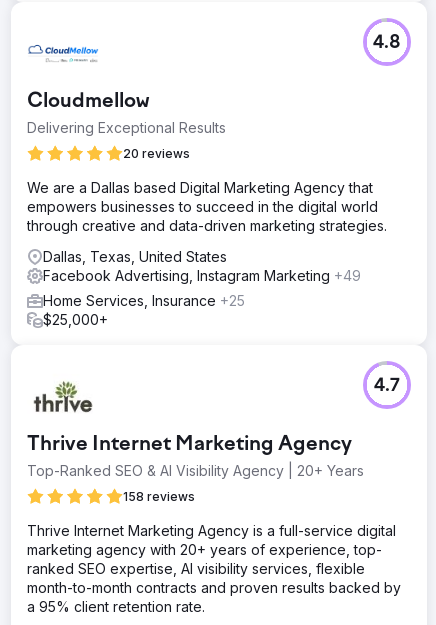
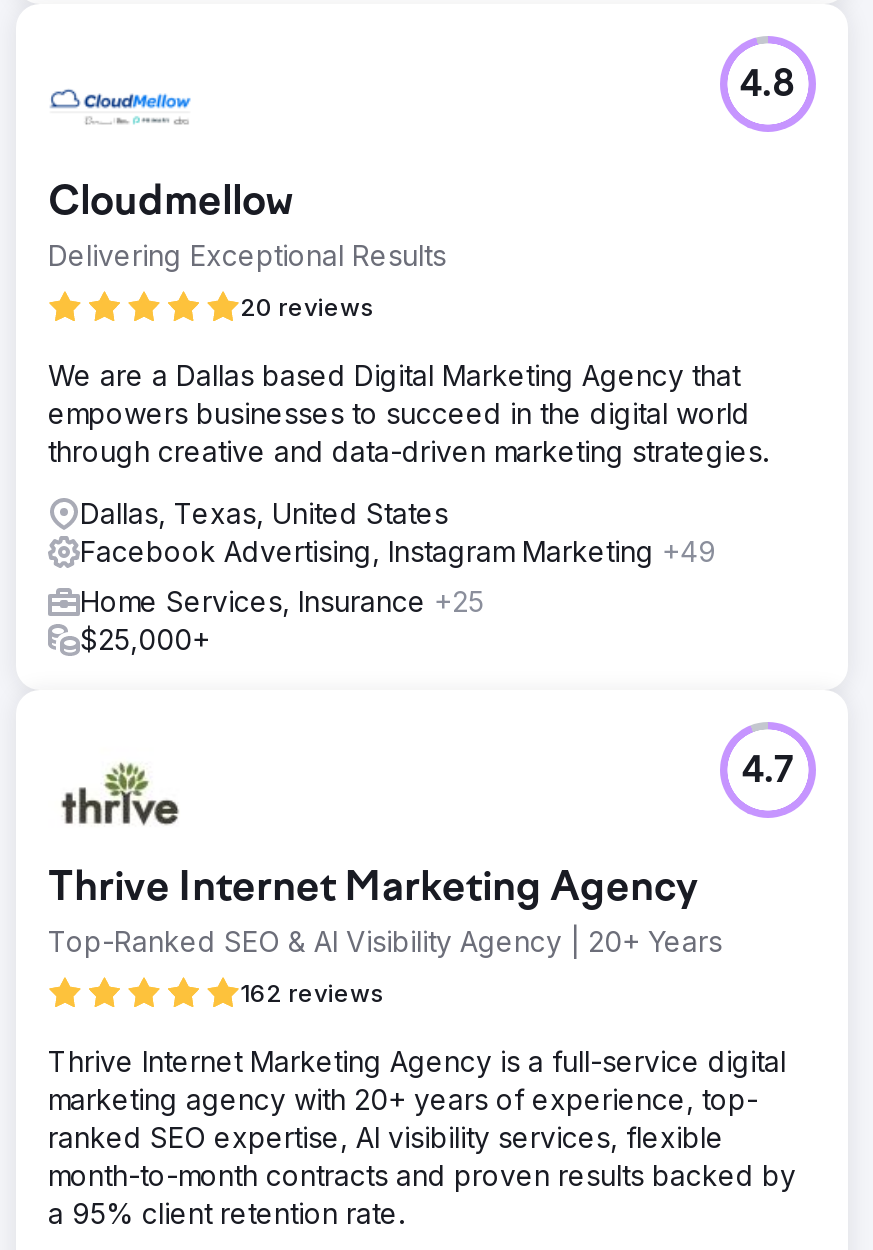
- 158 reviews
+ 162 reviews
